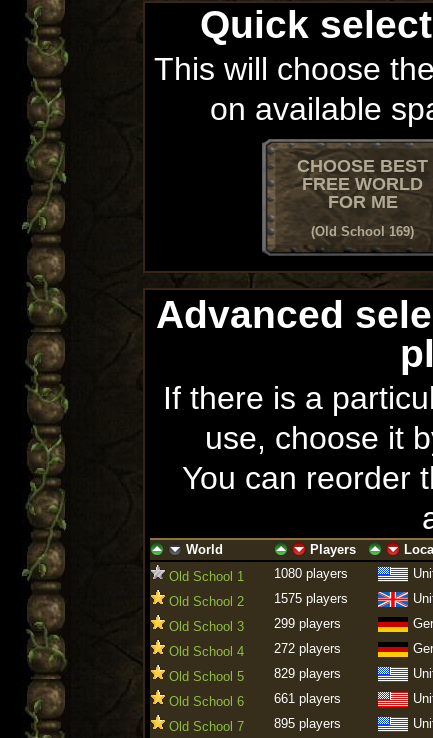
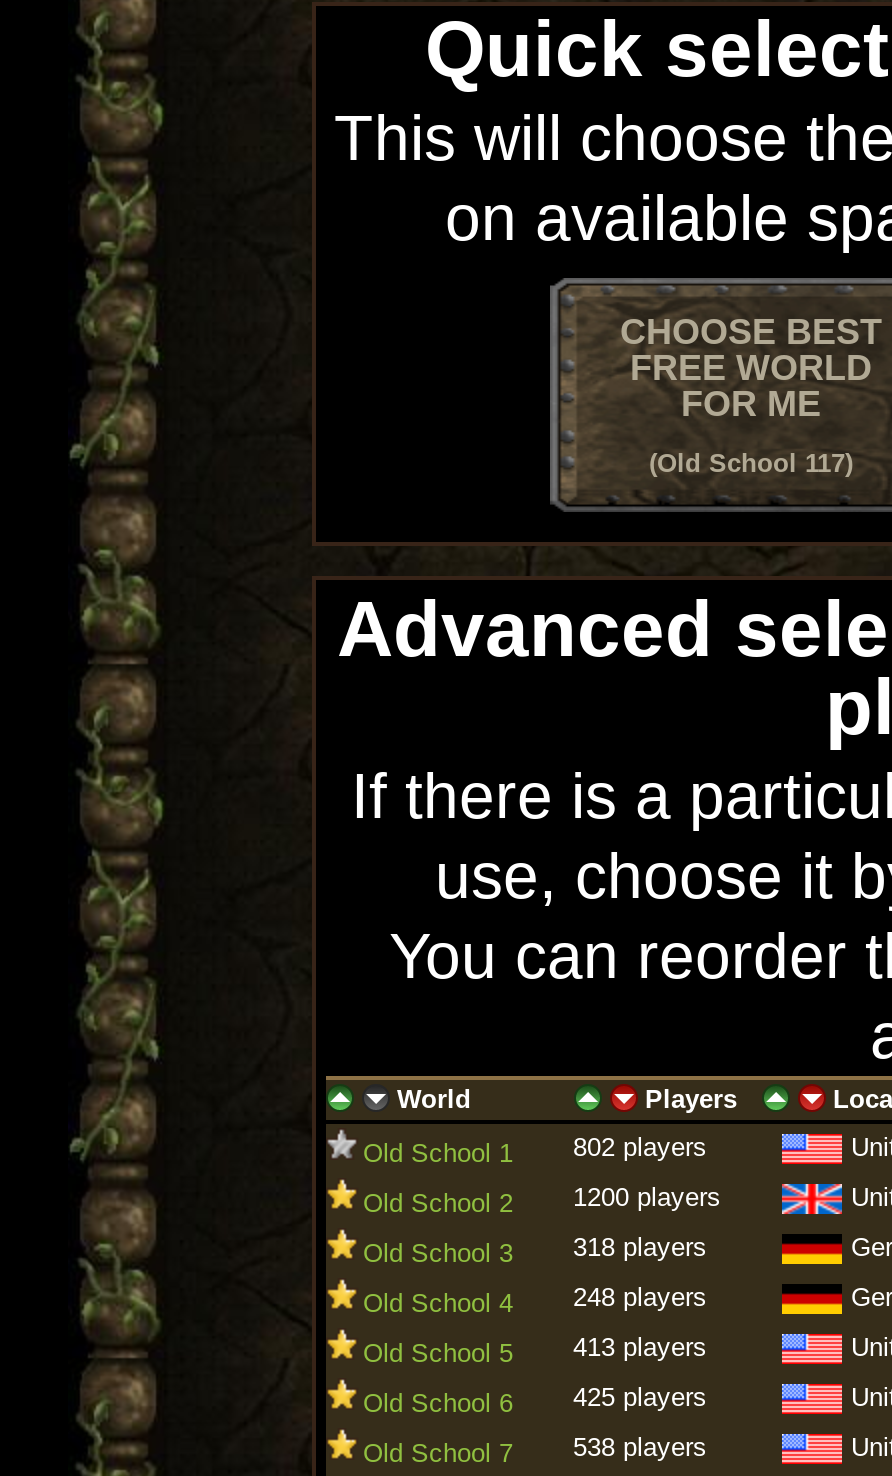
- (Old School 169)
+ (Old School 117)

- Old School 1 1080 players
+ Old School 1 802 players

- Old School 2 1575 players
+ Old School 2 1200 players

- Old School 3 299 players
+ Old School 3 318 players

- Old School 4 272 players
+ Old School 4 248 players

- Old School 5 829 players
+ Old School 5 413 players

- Old School 6 661 players
+ Old School 6 425 players

- Old School 7 895 players
+ Old School 7 538 players
